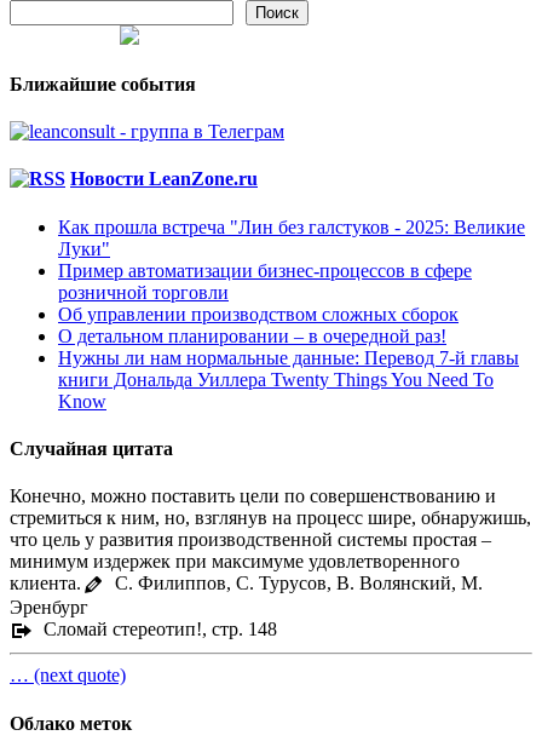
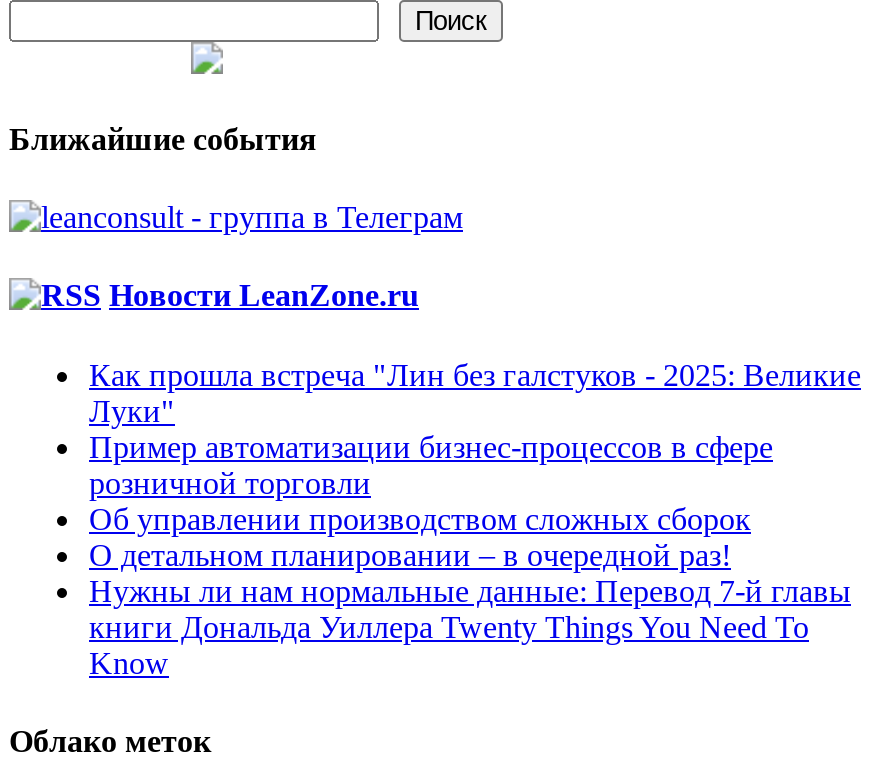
- Случайная цитата
- Конечно, можно поставить цели по совершенствованию и
- стремиться к ним, но, взглянув на процесс шире, обнаружишь,
- что цель у развития производственной системы простая –
- минимум издержек при максимуме удовлетворенного
- клиента.
- С. Филиппов, С. Турусов, В. Волянский, М.
- Эренбург
- Сломай стереотип!, стр. 148
- … (next quote)
